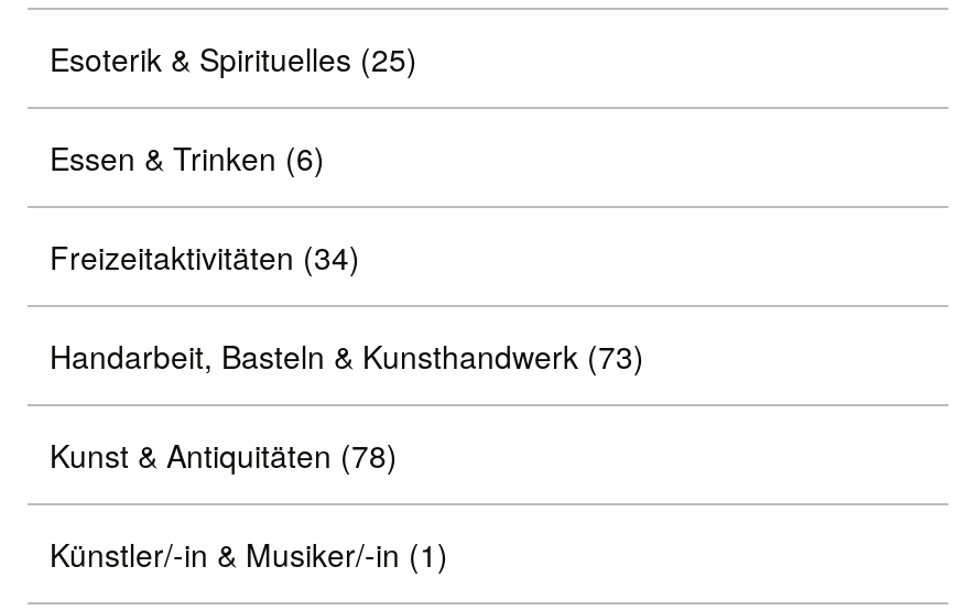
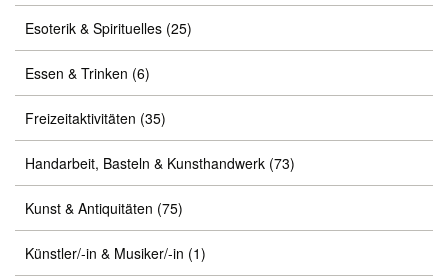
- Freizeitaktivitäten (34)
+ Freizeitaktivitäten (35)

- Kunst & Antiquitäten (78)
+ Kunst & Antiquitäten (75)
